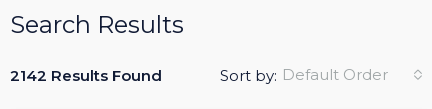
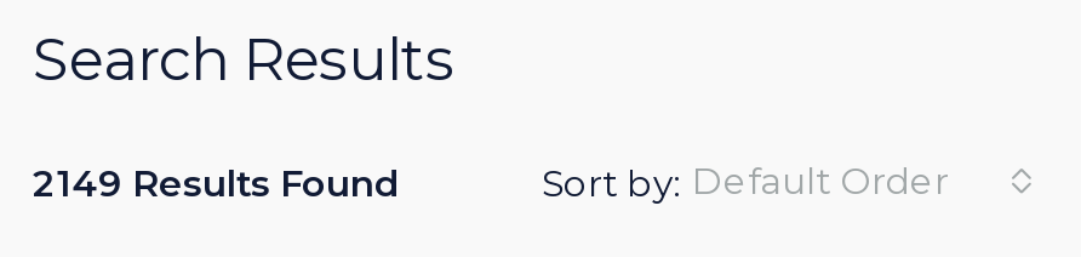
- 2142 Results Found
+ 2149 Results Found
